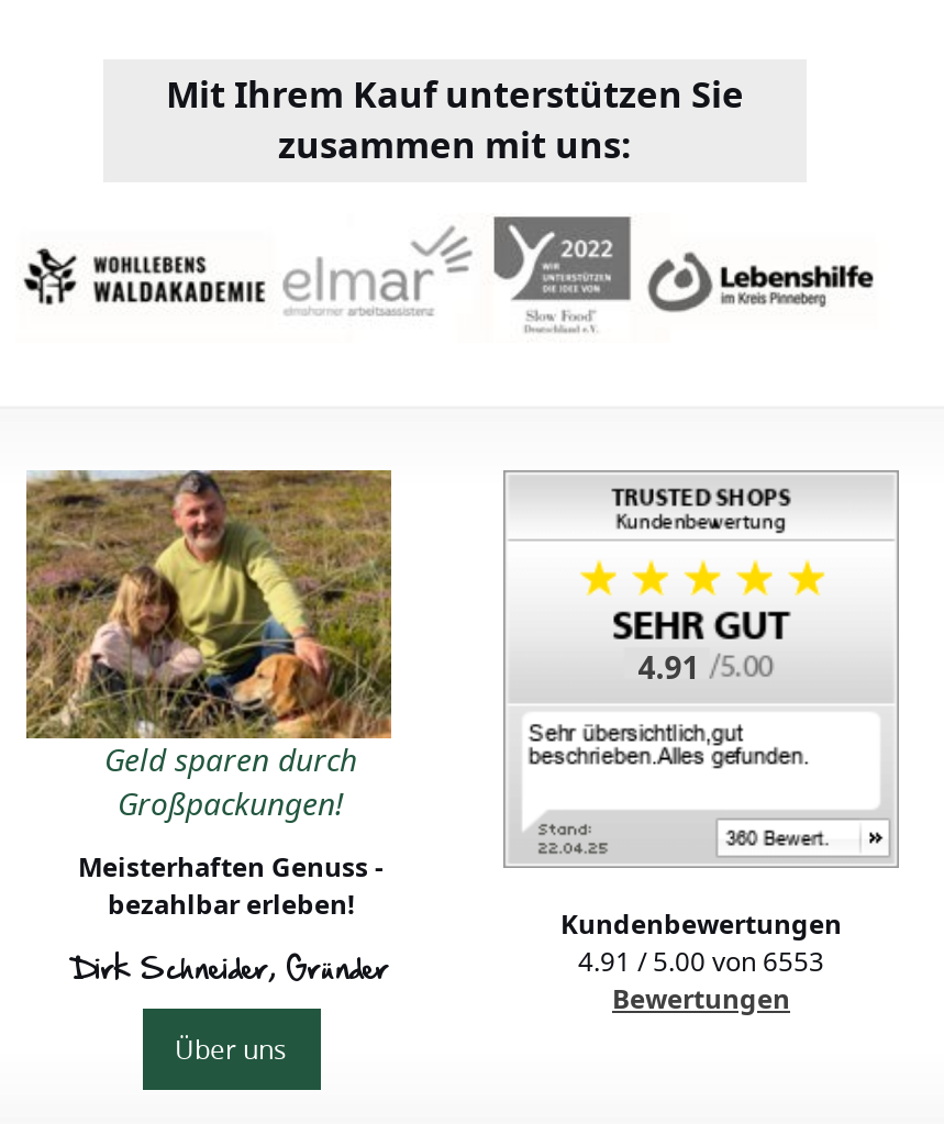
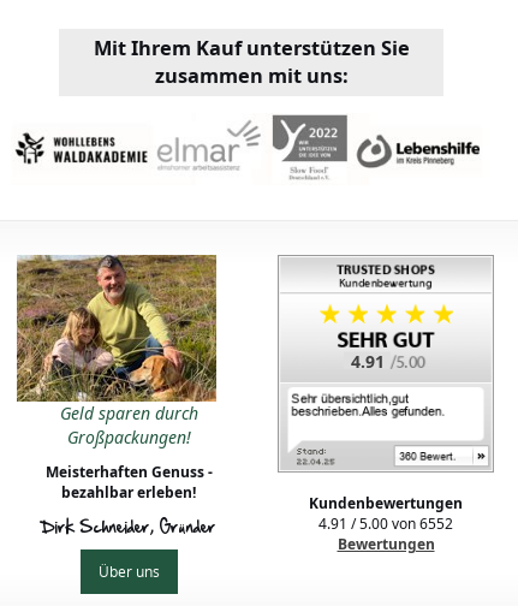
- 4.91 / 5.00 von 6553
+ 4.91 / 5.00 von 6552
